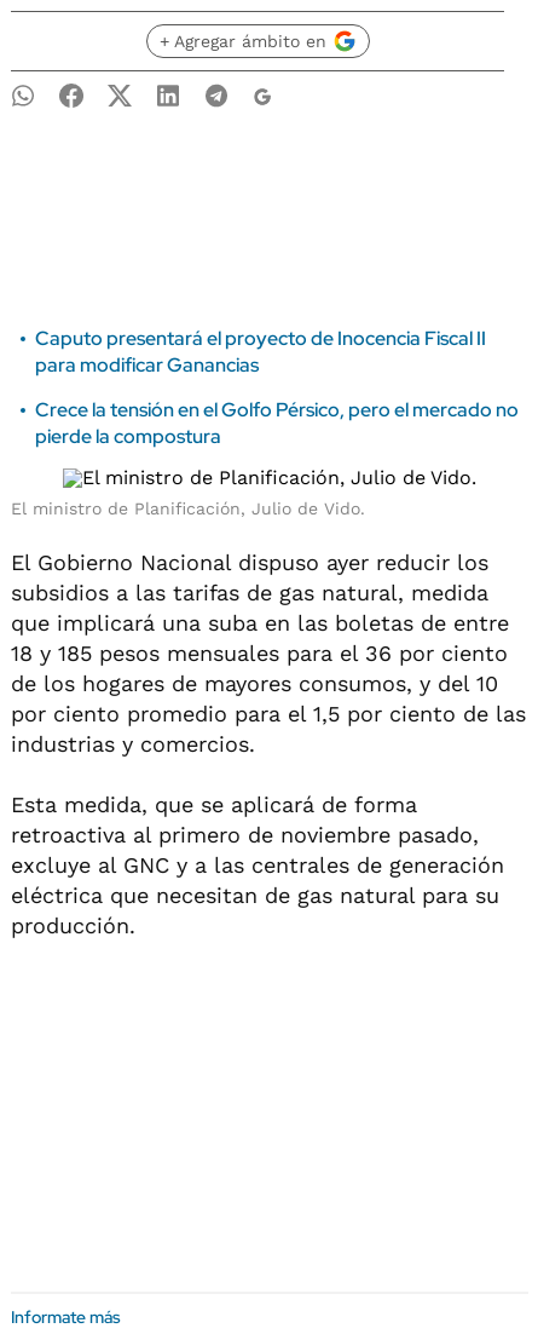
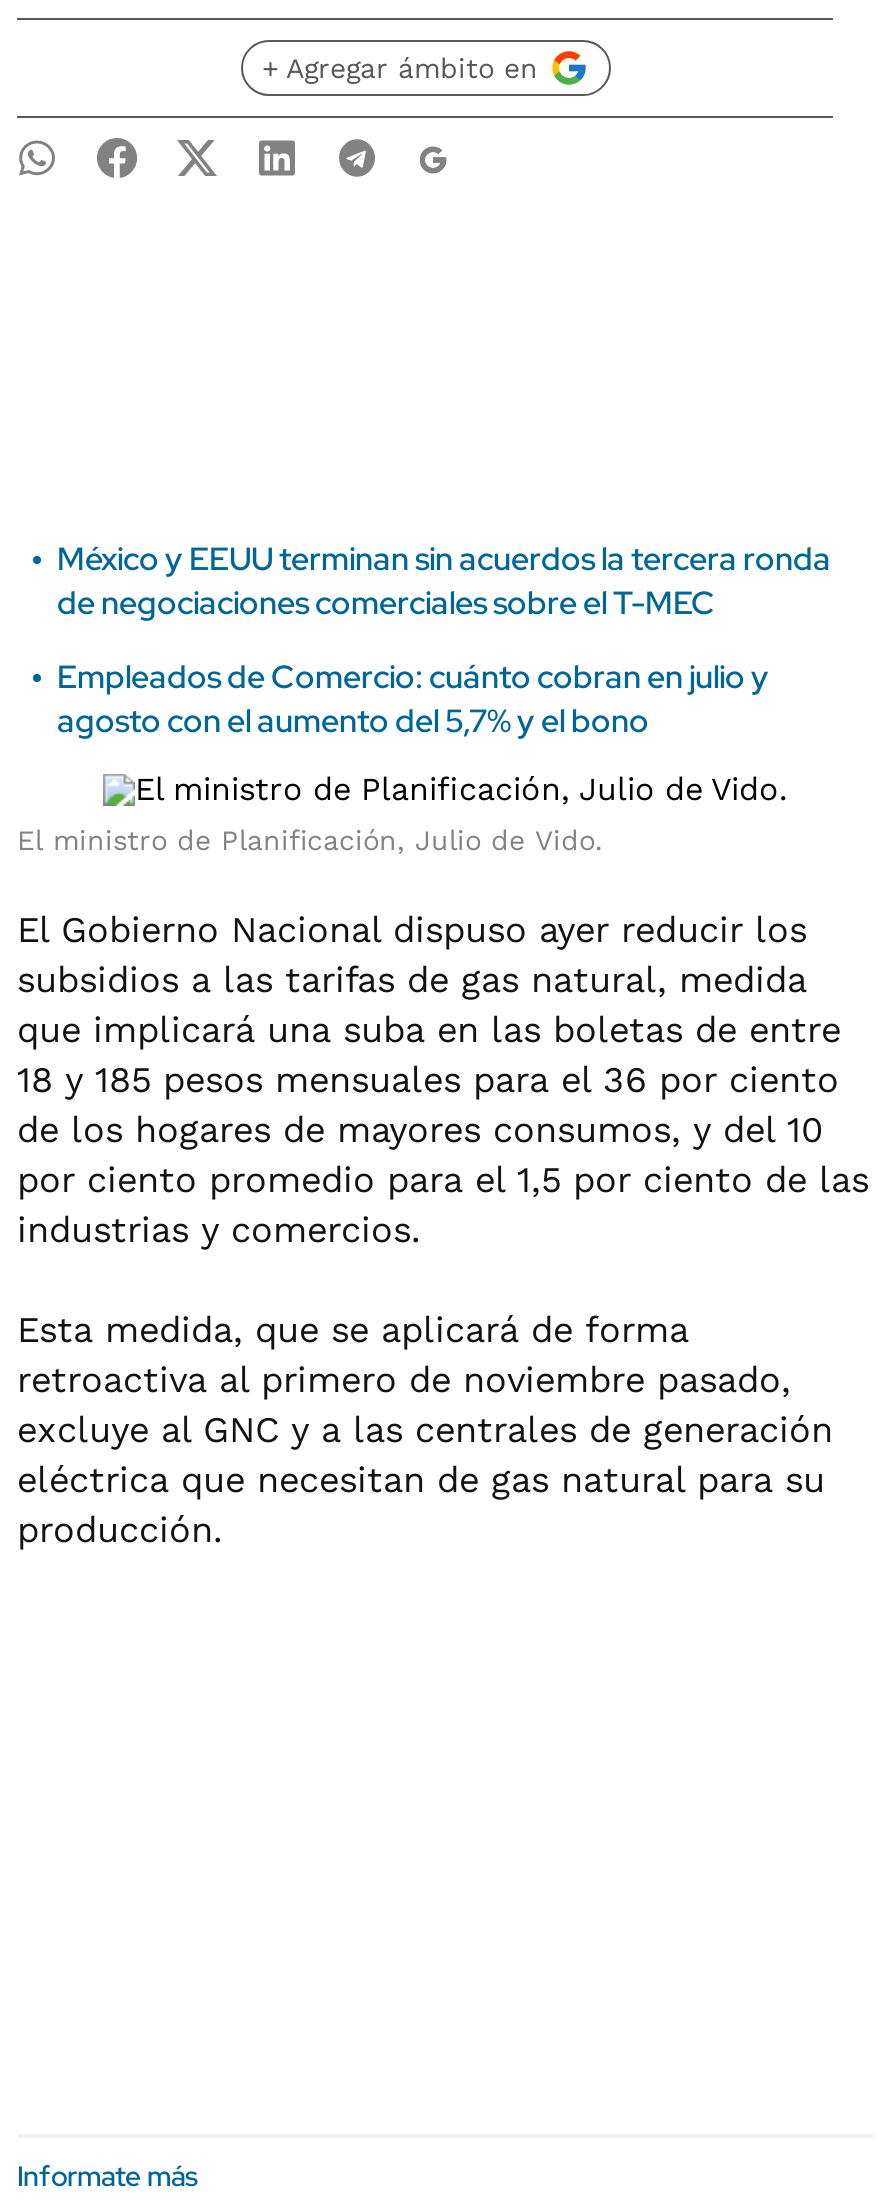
- Caputo presentará el proyecto de Inocencia Fiscal II
- para modificar Ganancias
+ México y EEUU terminan sin acuerdos la tercera ronda
+ de negociaciones comerciales sobre el T-MEC

- Crece la tensión en el Golfo Pérsico, pero el mercado no
- pierde la compostura
+ Empleados de Comercio: cuánto cobran en julio y
+ agosto con el aumento del 5,7% y el bono
